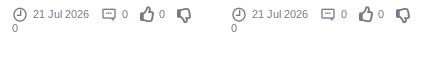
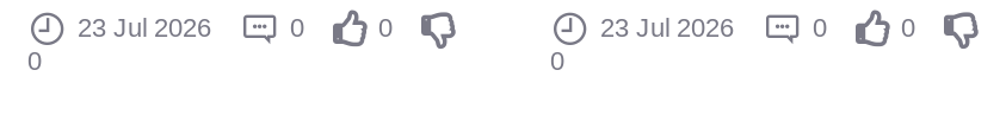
- 21 Jul 2026 0 0
+ 23 Jul 2026 0 0

- 21 Jul 2026 0 0
+ 23 Jul 2026 0 0
